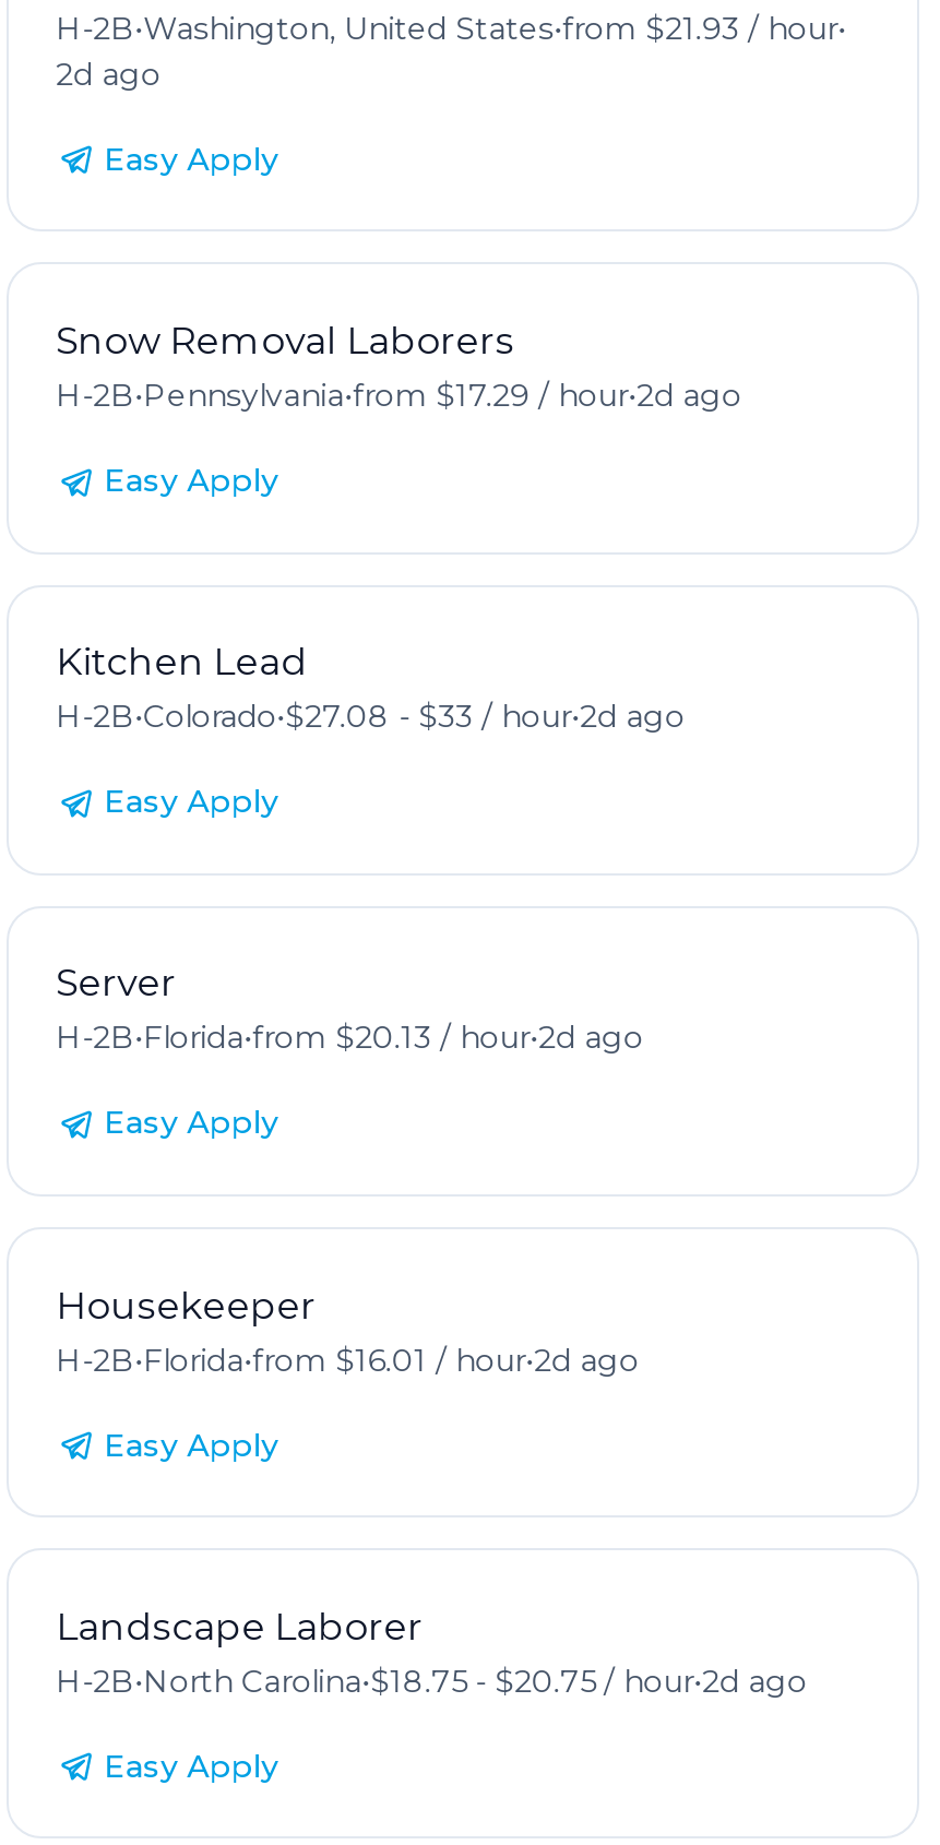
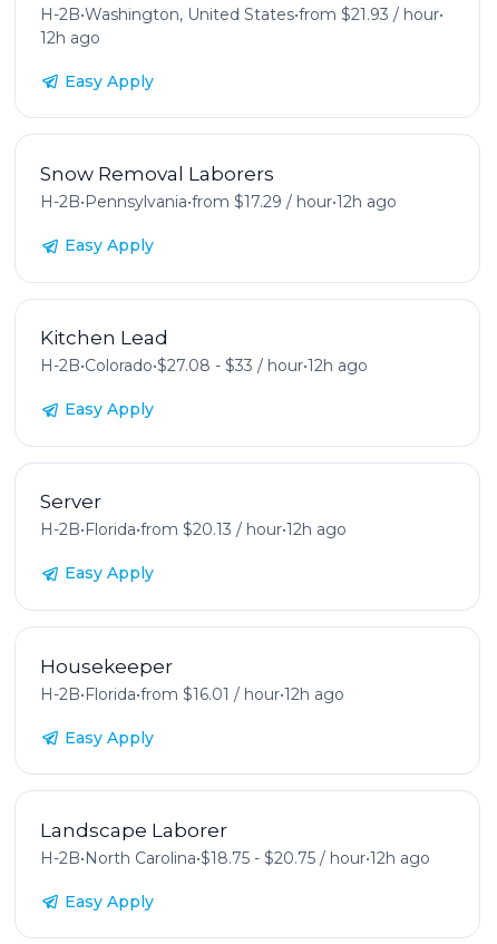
- 2d ago
+ 12h ago

- H-2B•Pennsylvania•from $17.29 / hour•2d ago
+ H-2B•Pennsylvania•from $17.29 / hour•12h ago

- H-2B•Colorado•$27.08 - $33 / hour•2d ago
+ H-2B•Colorado•$27.08 - $33 / hour•12h ago

- H-2B•Florida•from $20.13 / hour•2d ago
+ H-2B•Florida•from $20.13 / hour•12h ago

- H-2B•Florida•from $16.01 / hour•2d ago
+ H-2B•Florida•from $16.01 / hour•12h ago

- H-2B•North Carolina•$18.75 - $20.75 / hour•2d ago
+ H-2B•North Carolina•$18.75 - $20.75 / hour•12h ago
